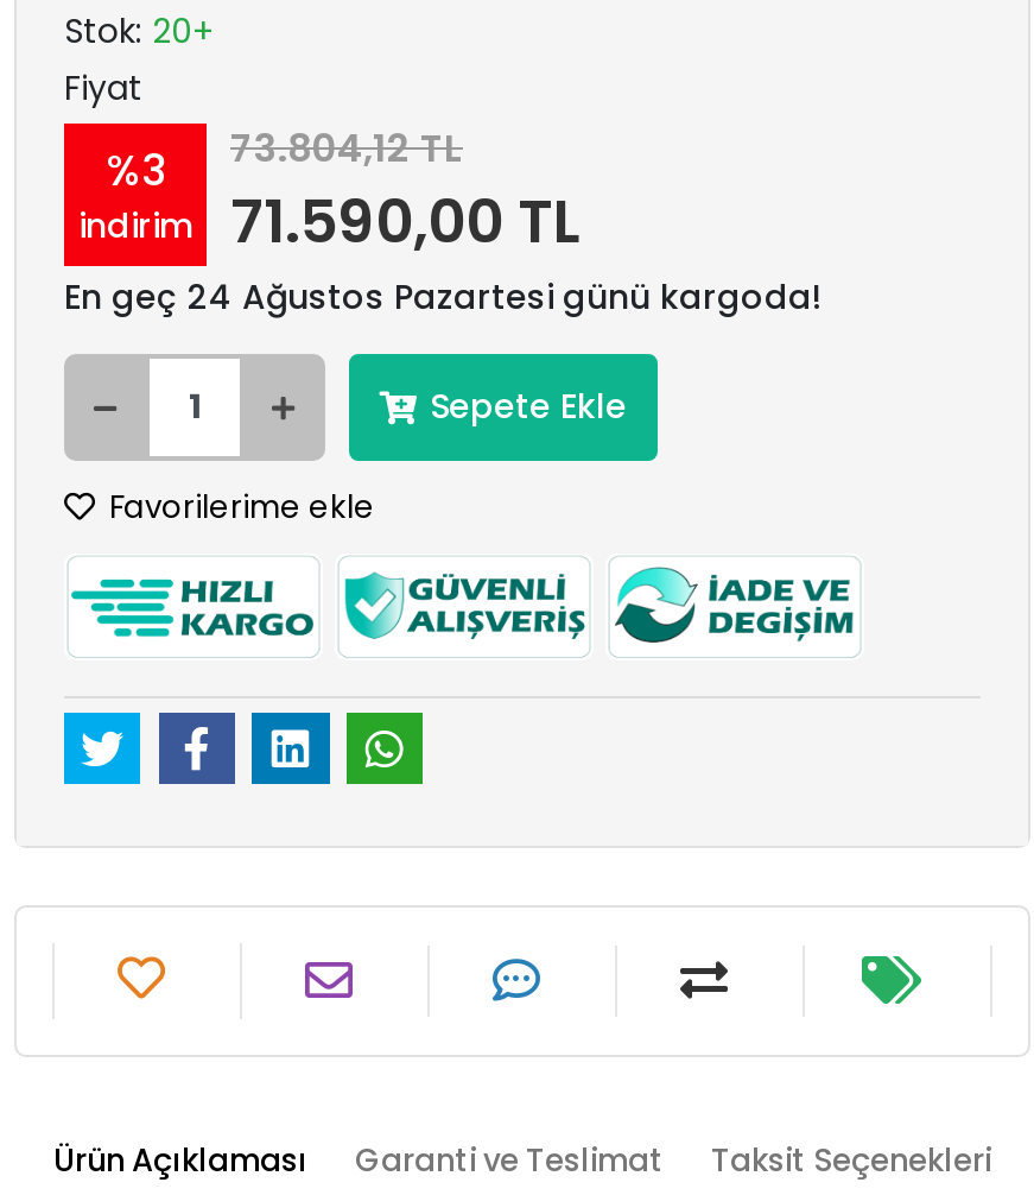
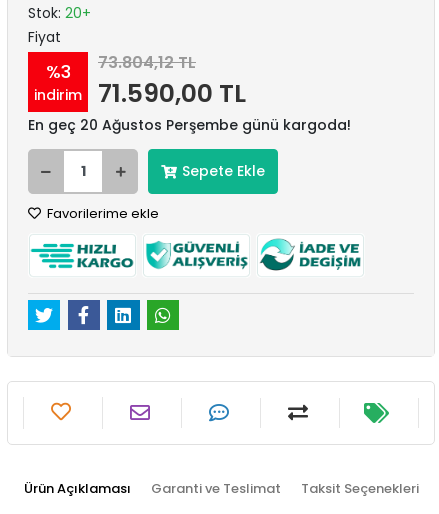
- En geç 24 Ağustos Pazartesi günü kargoda!
+ En geç 20 Ağustos Perşembe günü kargoda!
